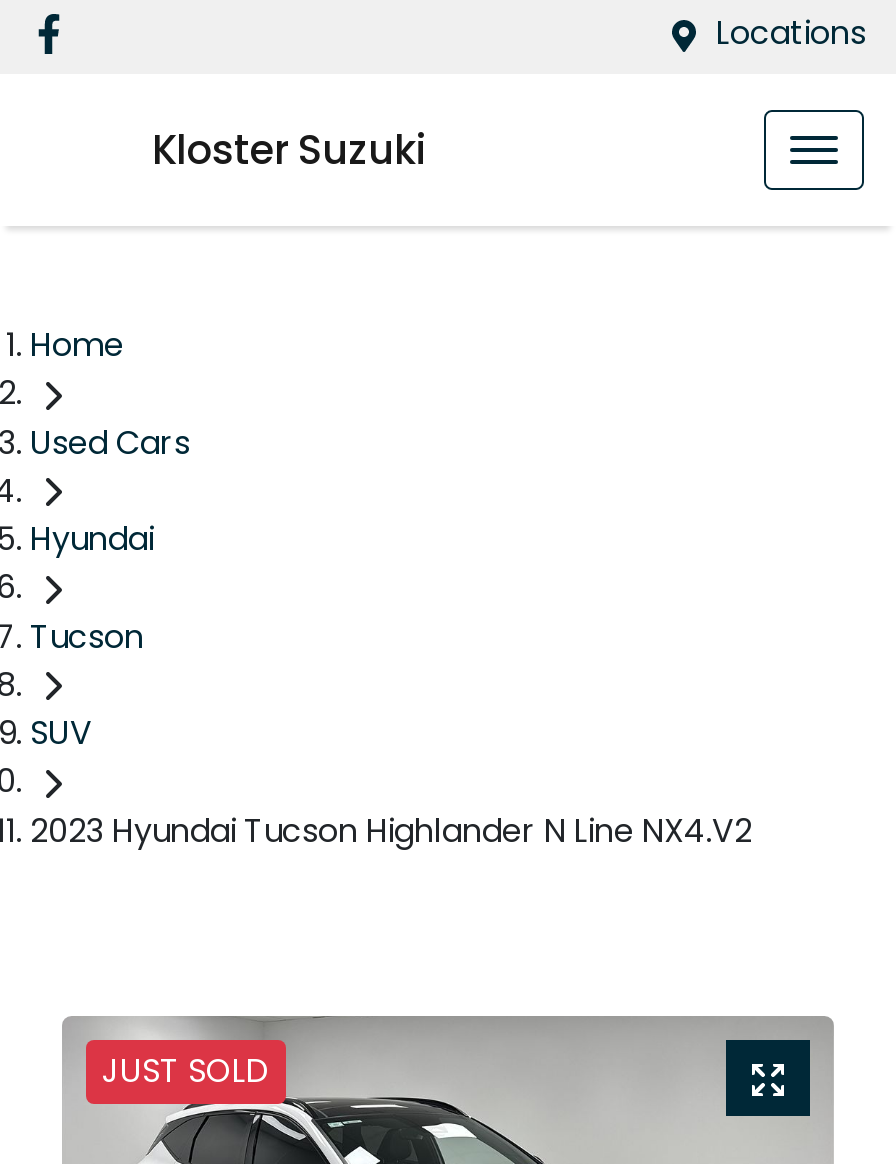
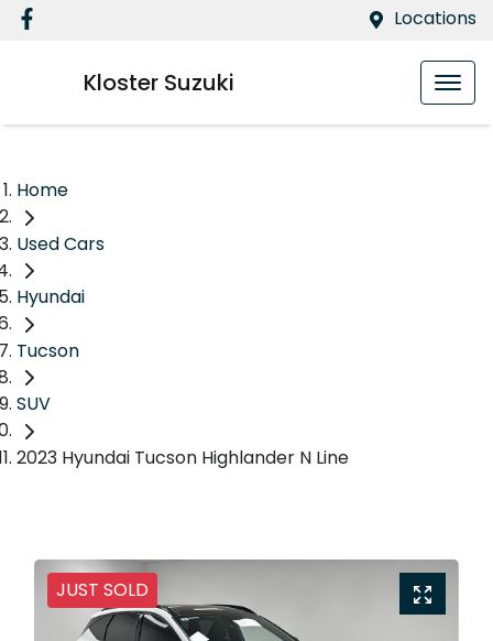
- 2023 Hyundai Tucson Highlander N Line NX4.V2
+ 2023 Hyundai Tucson Highlander N Line
